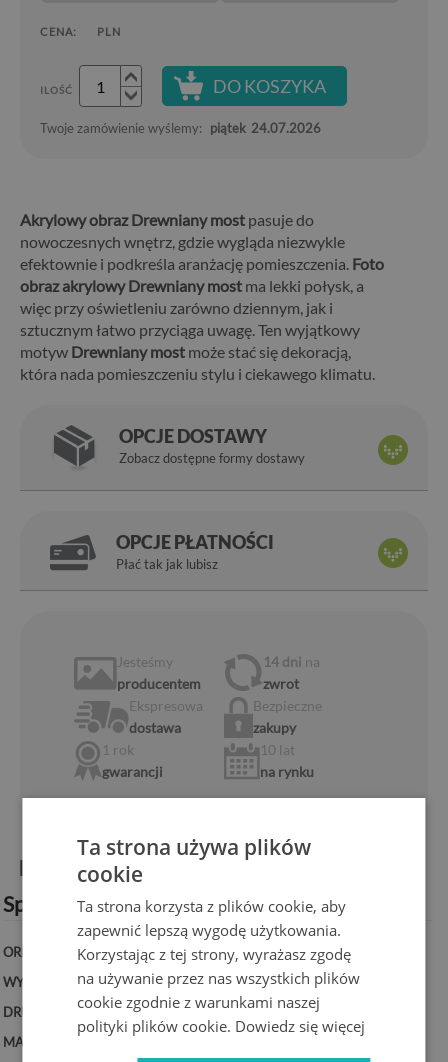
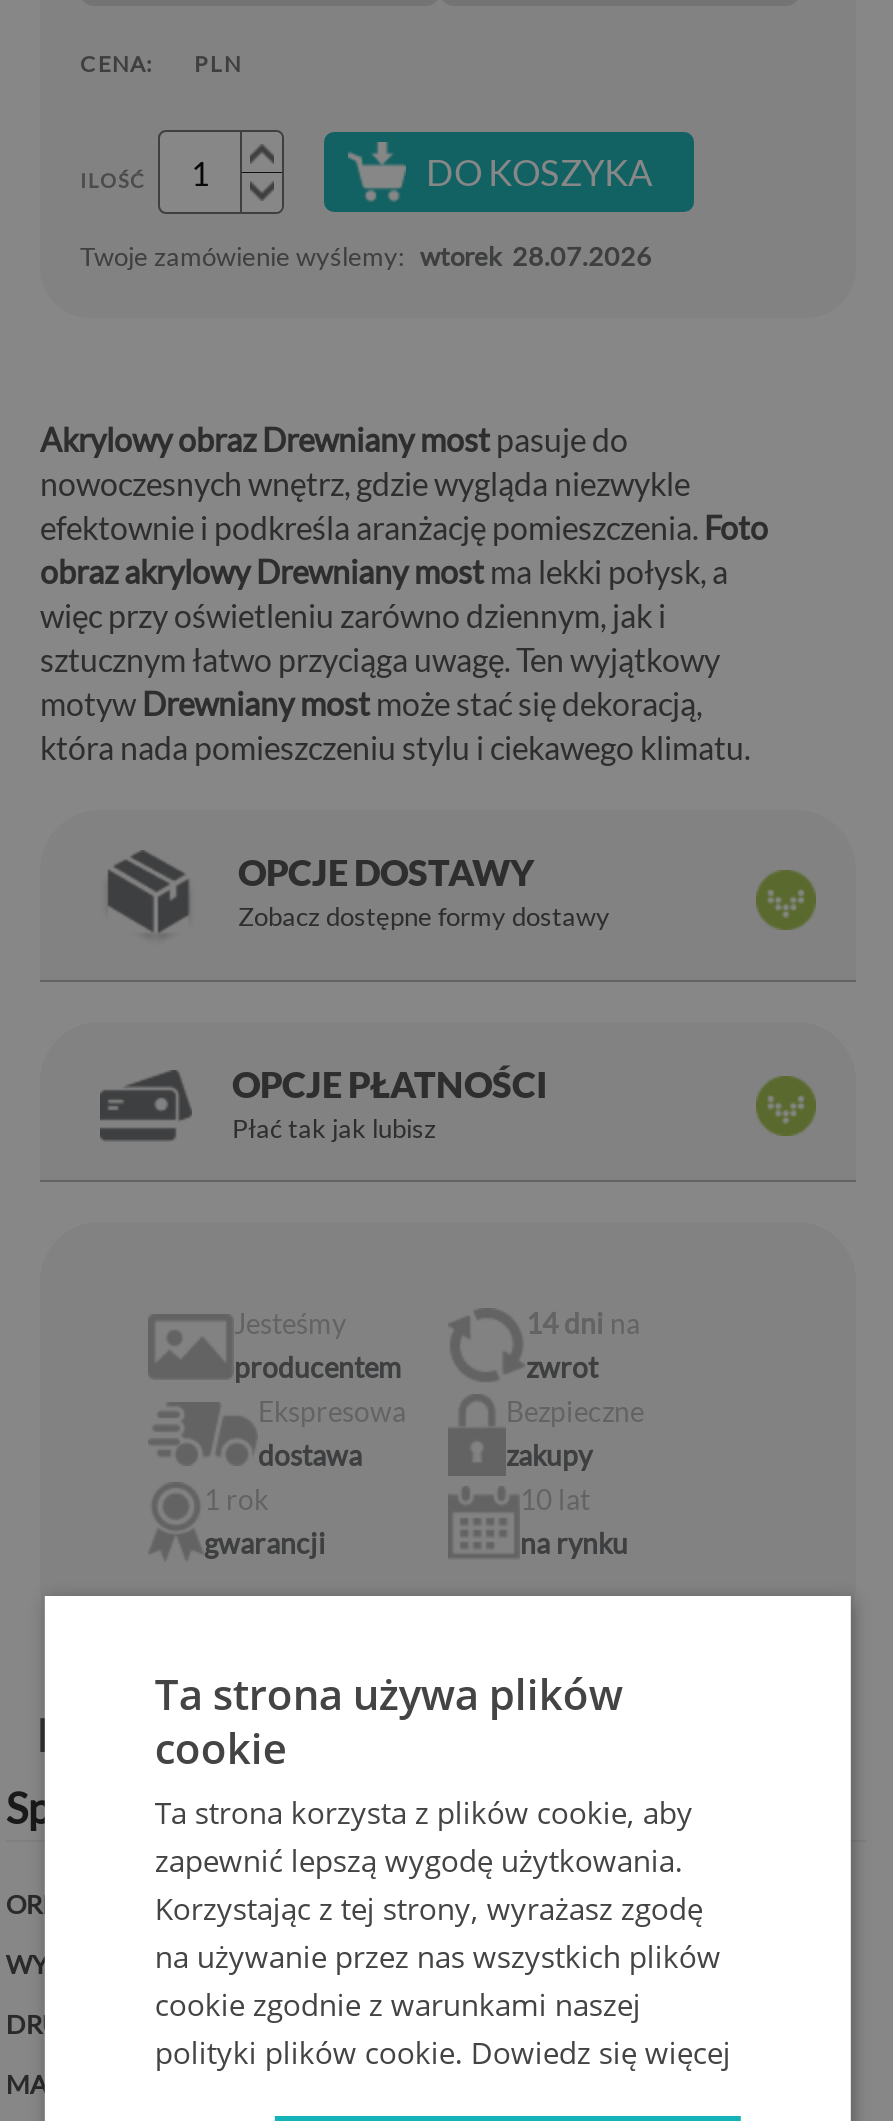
- Twoje zamówienie wyślemy: piątek 24.07.2026
+ Twoje zamówienie wyślemy: wtorek 28.07.2026
